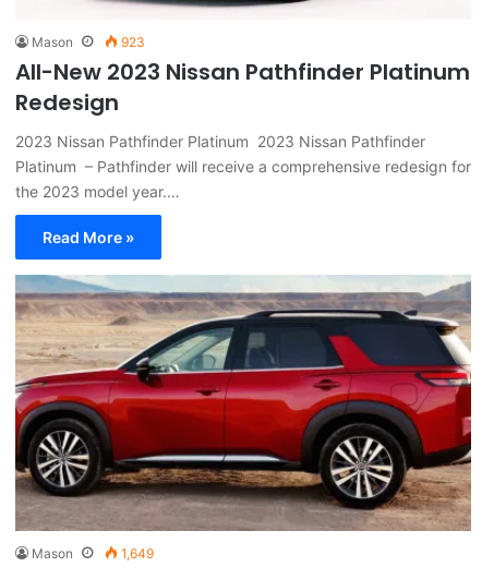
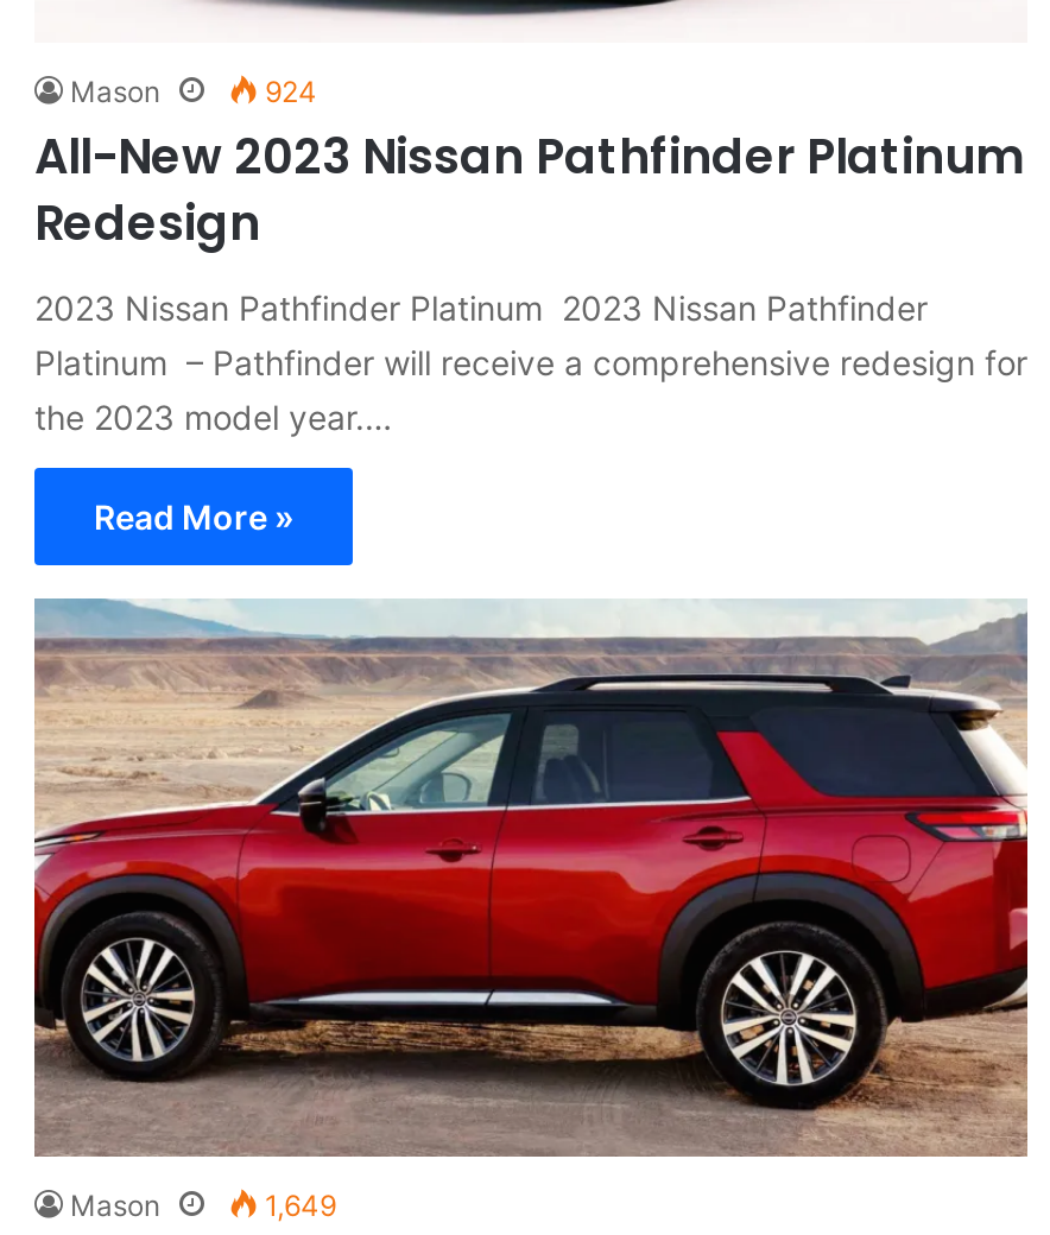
- 923
+ 924
